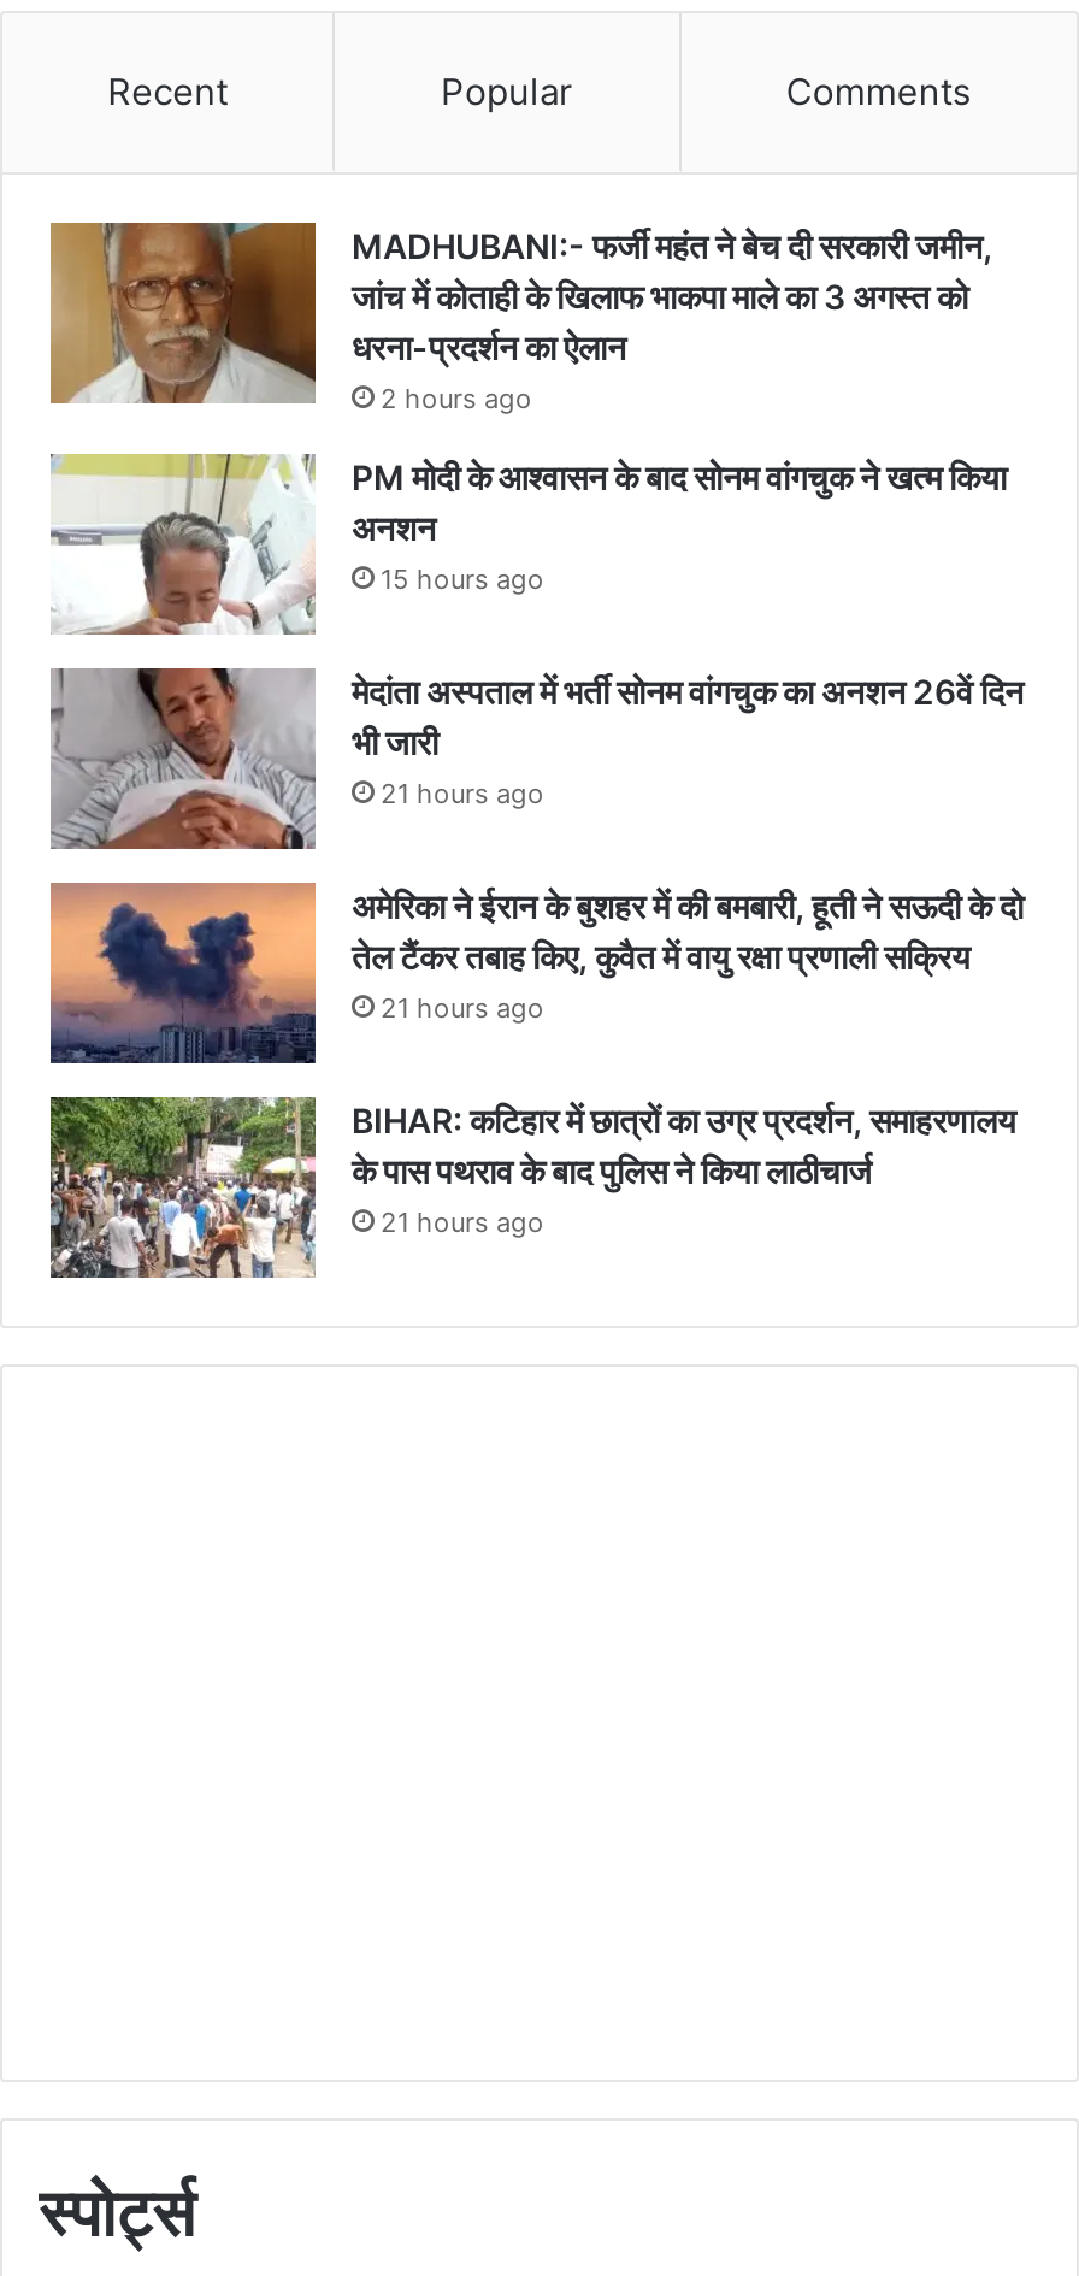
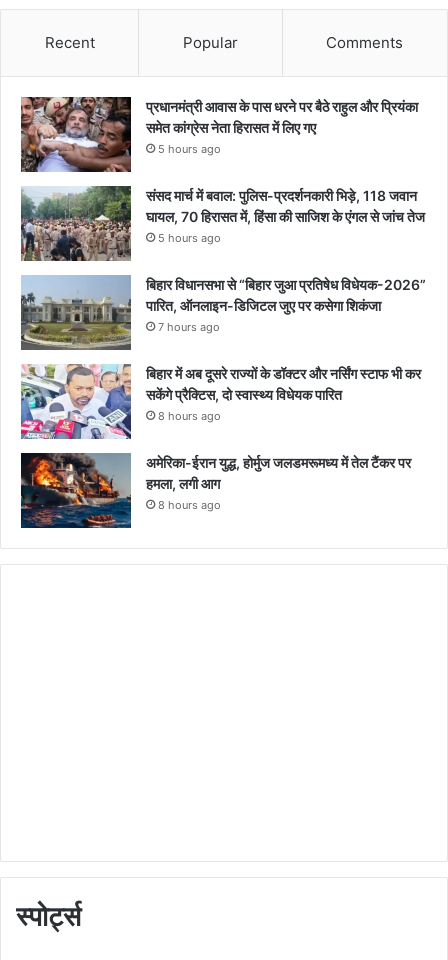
- [image]
- MADHUBANI:- फर्जी महंत ने बेच दी सरकारी जमीन,
- जांच में कोताही के खिलाफ भाकपा माले का 3 अगस्त को
- धरना-प्रदर्शन का ऐलान
- 2 hours ago
+ [image]
+ प्रधानमंत्री आवास के पास धरने पर बैठे राहुल और प्रियंका
+ समेत कांग्रेस नेता हिरासत में लिए गए
+ 5 hours ago

- [image]
- PM मोदी के आश्वासन के बाद सोनम वांगचुक ने खत्म किया
- अनशन
- 15 hours ago
+ [image]
+ संसद मार्च में बवाल: पुलिस-प्रदर्शनकारी भिड़े, 118 जवान
+ घायल, 70 हिरासत में, हिंसा की साजिश के एंगल से जांच तेज
+ 5 hours ago

- [image]
- मेदांता अस्पताल में भर्ती सोनम वांगचुक का अनशन 26वें दिन
- भी जारी
- 21 hours ago
+ [image]
+ बिहार विधानसभा से “बिहार जुआ प्रतिषेध विधेयक-2026”
+ पारित, ऑनलाइन-डिजिटल जुए पर कसेगा शिकंजा
+ 7 hours ago

- [image]
- अमेरिका ने ईरान के बुशहर में की बमबारी, हूती ने सऊदी के दो
- तेल टैंकर तबाह किए, कुवैत में वायु रक्षा प्रणाली सक्रिय
- 21 hours ago
+ [image]
+ बिहार में अब दूसरे राज्यों के डॉक्टर और नर्सिंग स्टाफ भी कर
+ सकेंगे प्रैक्टिस, दो स्वास्थ्य विधेयक पारित
+ 8 hours ago

- [image]
- BIHAR: कटिहार में छात्रों का उग्र प्रदर्शन, समाहरणालय
- के पास पथराव के बाद पुलिस ने किया लाठीचार्ज
- 21 hours ago
+ [image]
+ अमेरिका-ईरान युद्ध, होर्मुज जलडमरूमध्य में तेल टैंकर पर
+ हमला, लगी आग
+ 8 hours ago
